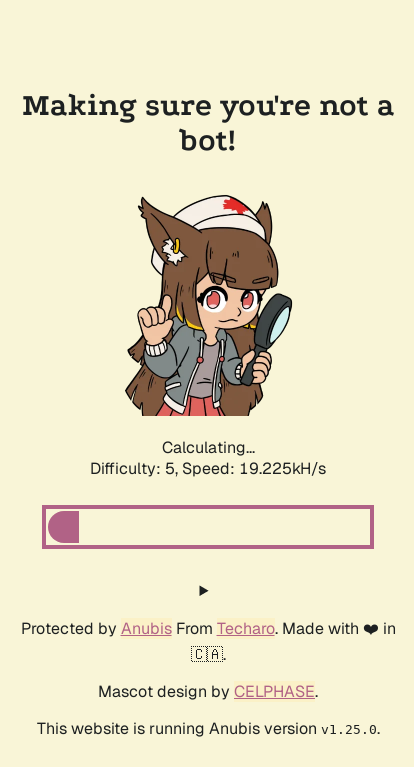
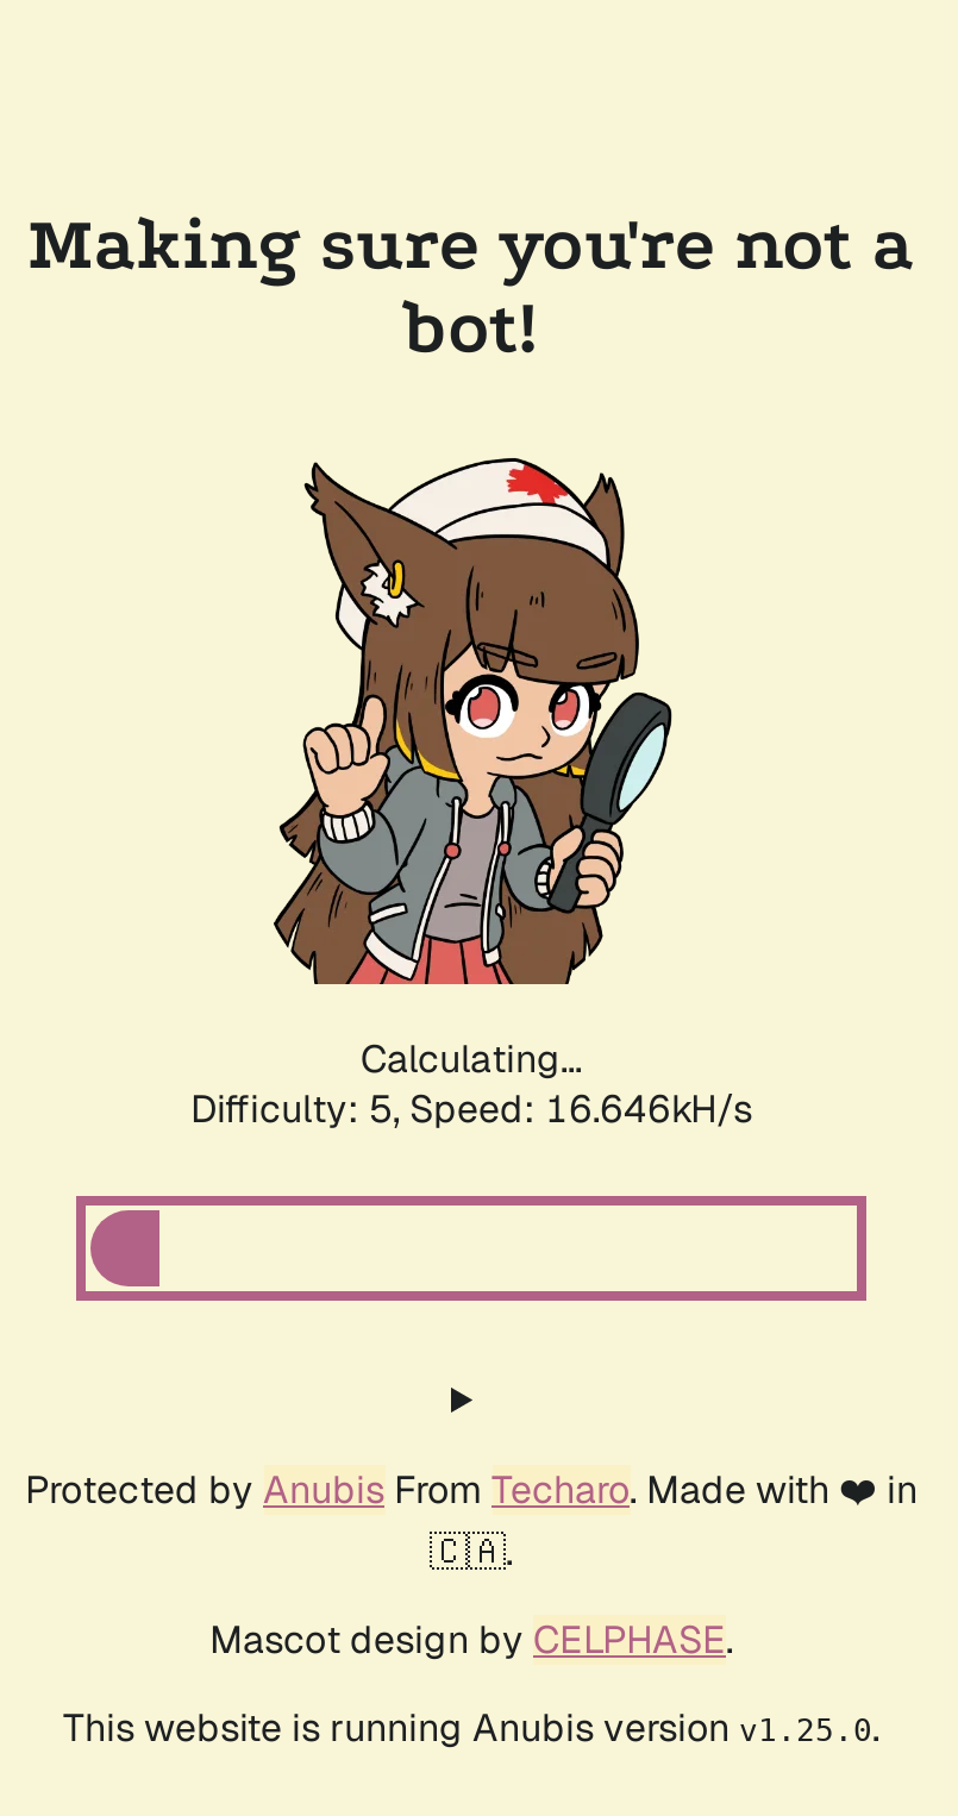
- Difficulty: 5, Speed: 19.225kH/s
+ Difficulty: 5, Speed: 16.646kH/s
